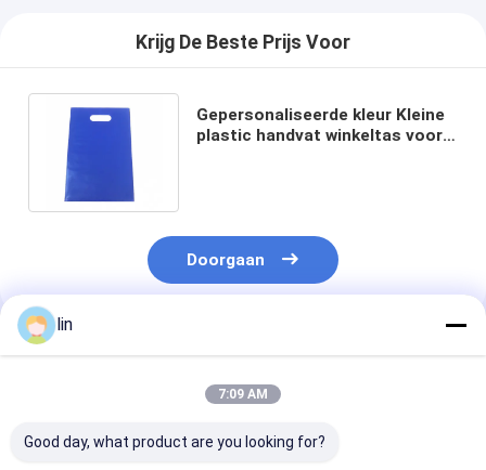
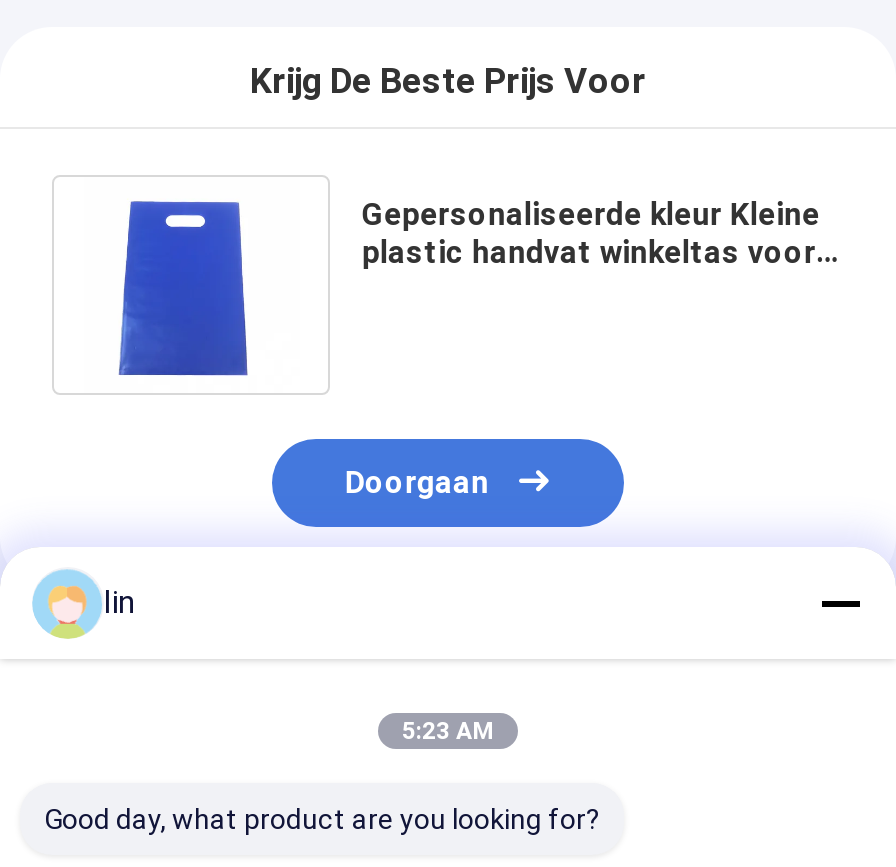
- 7:09 AM
+ 5:23 AM
